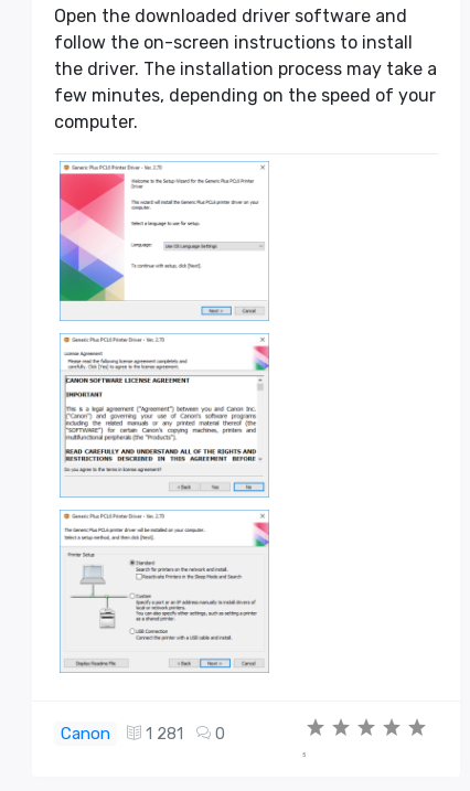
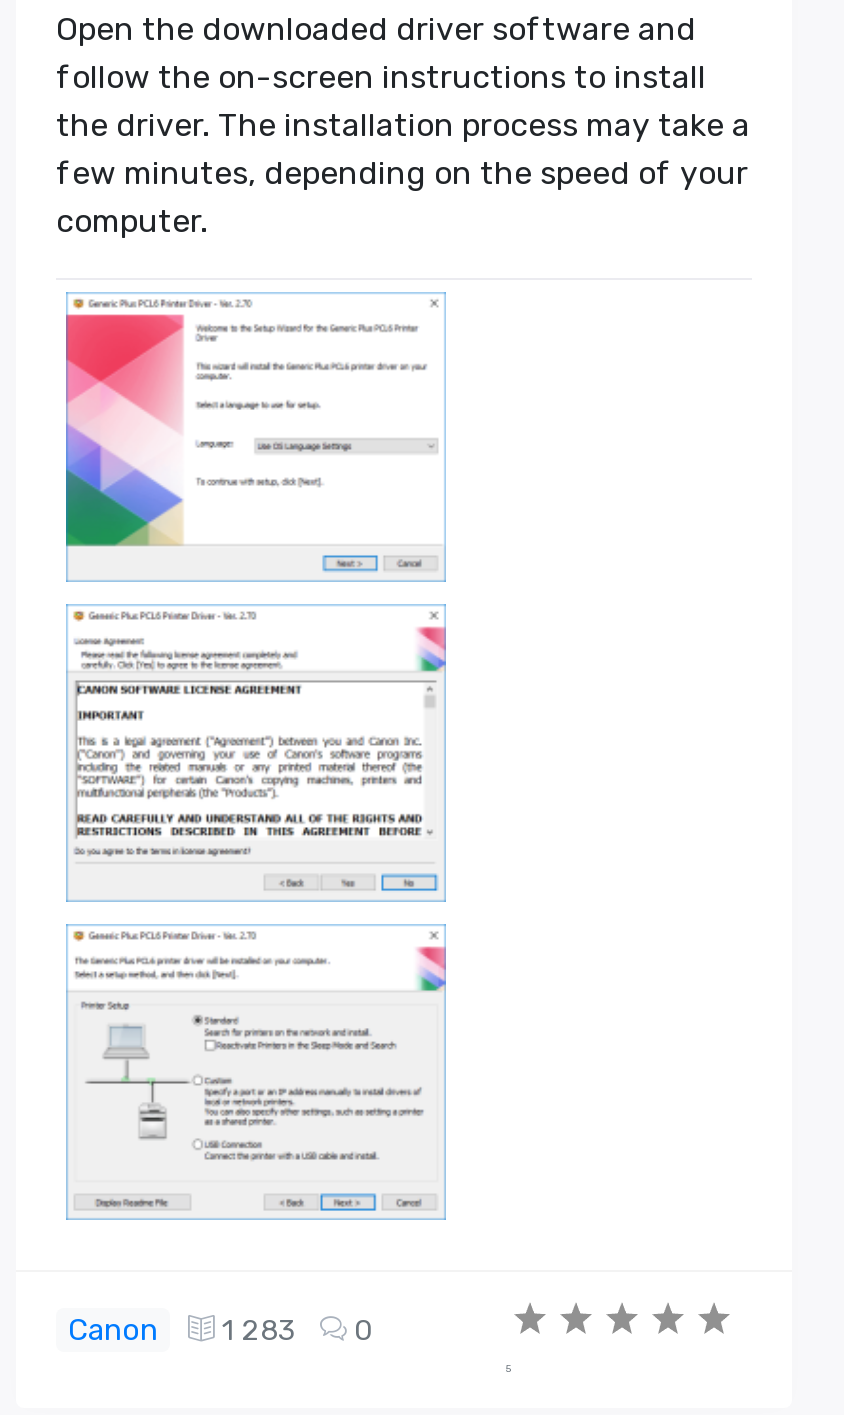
- Canon 1 281 0
+ Canon 1 283 0
